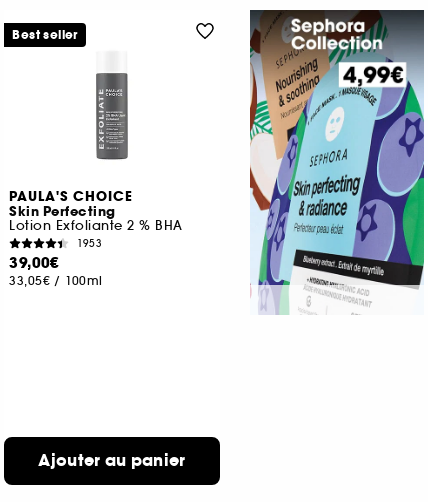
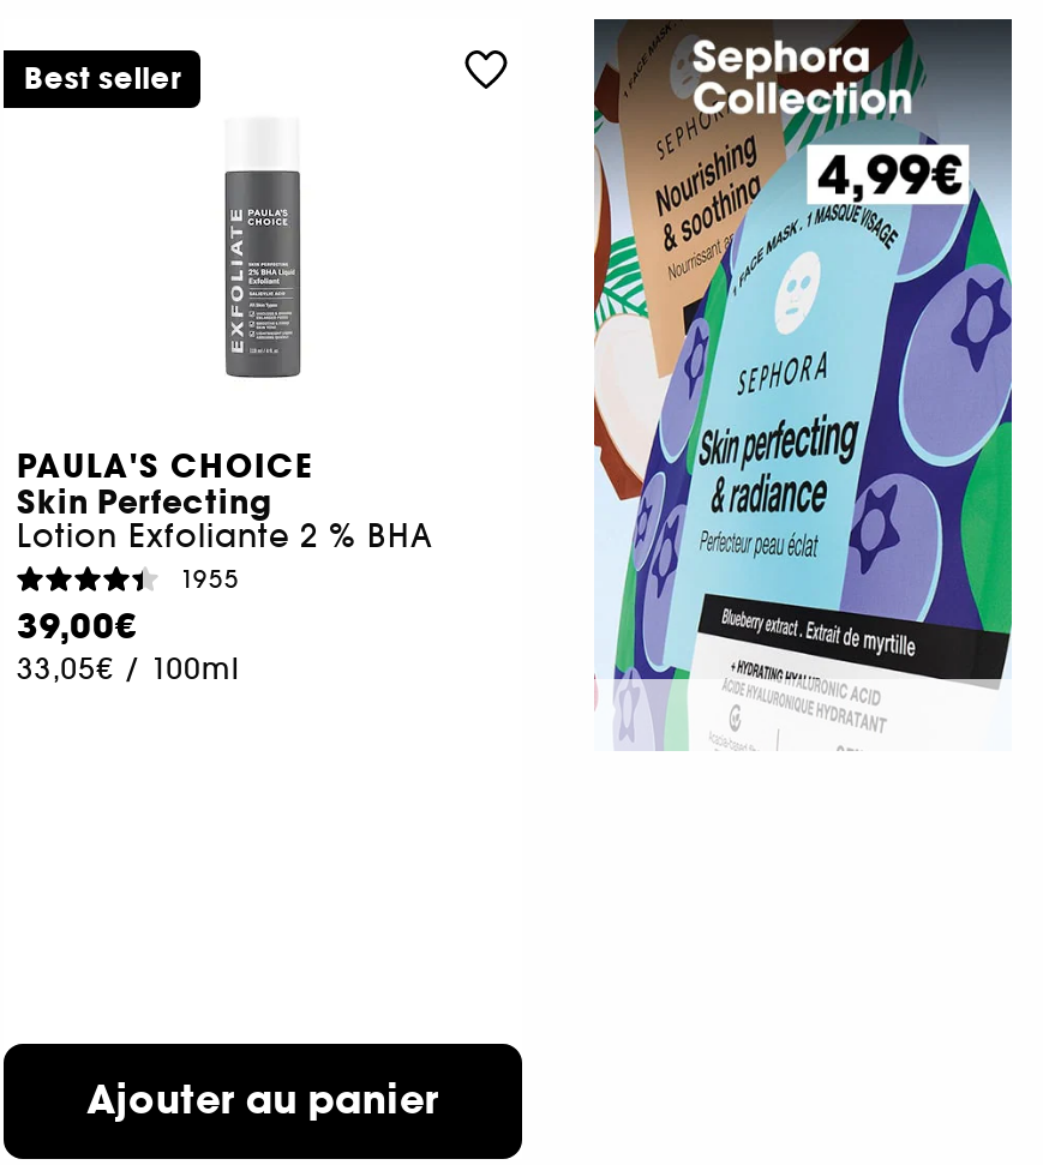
- 1953
+ 1955
